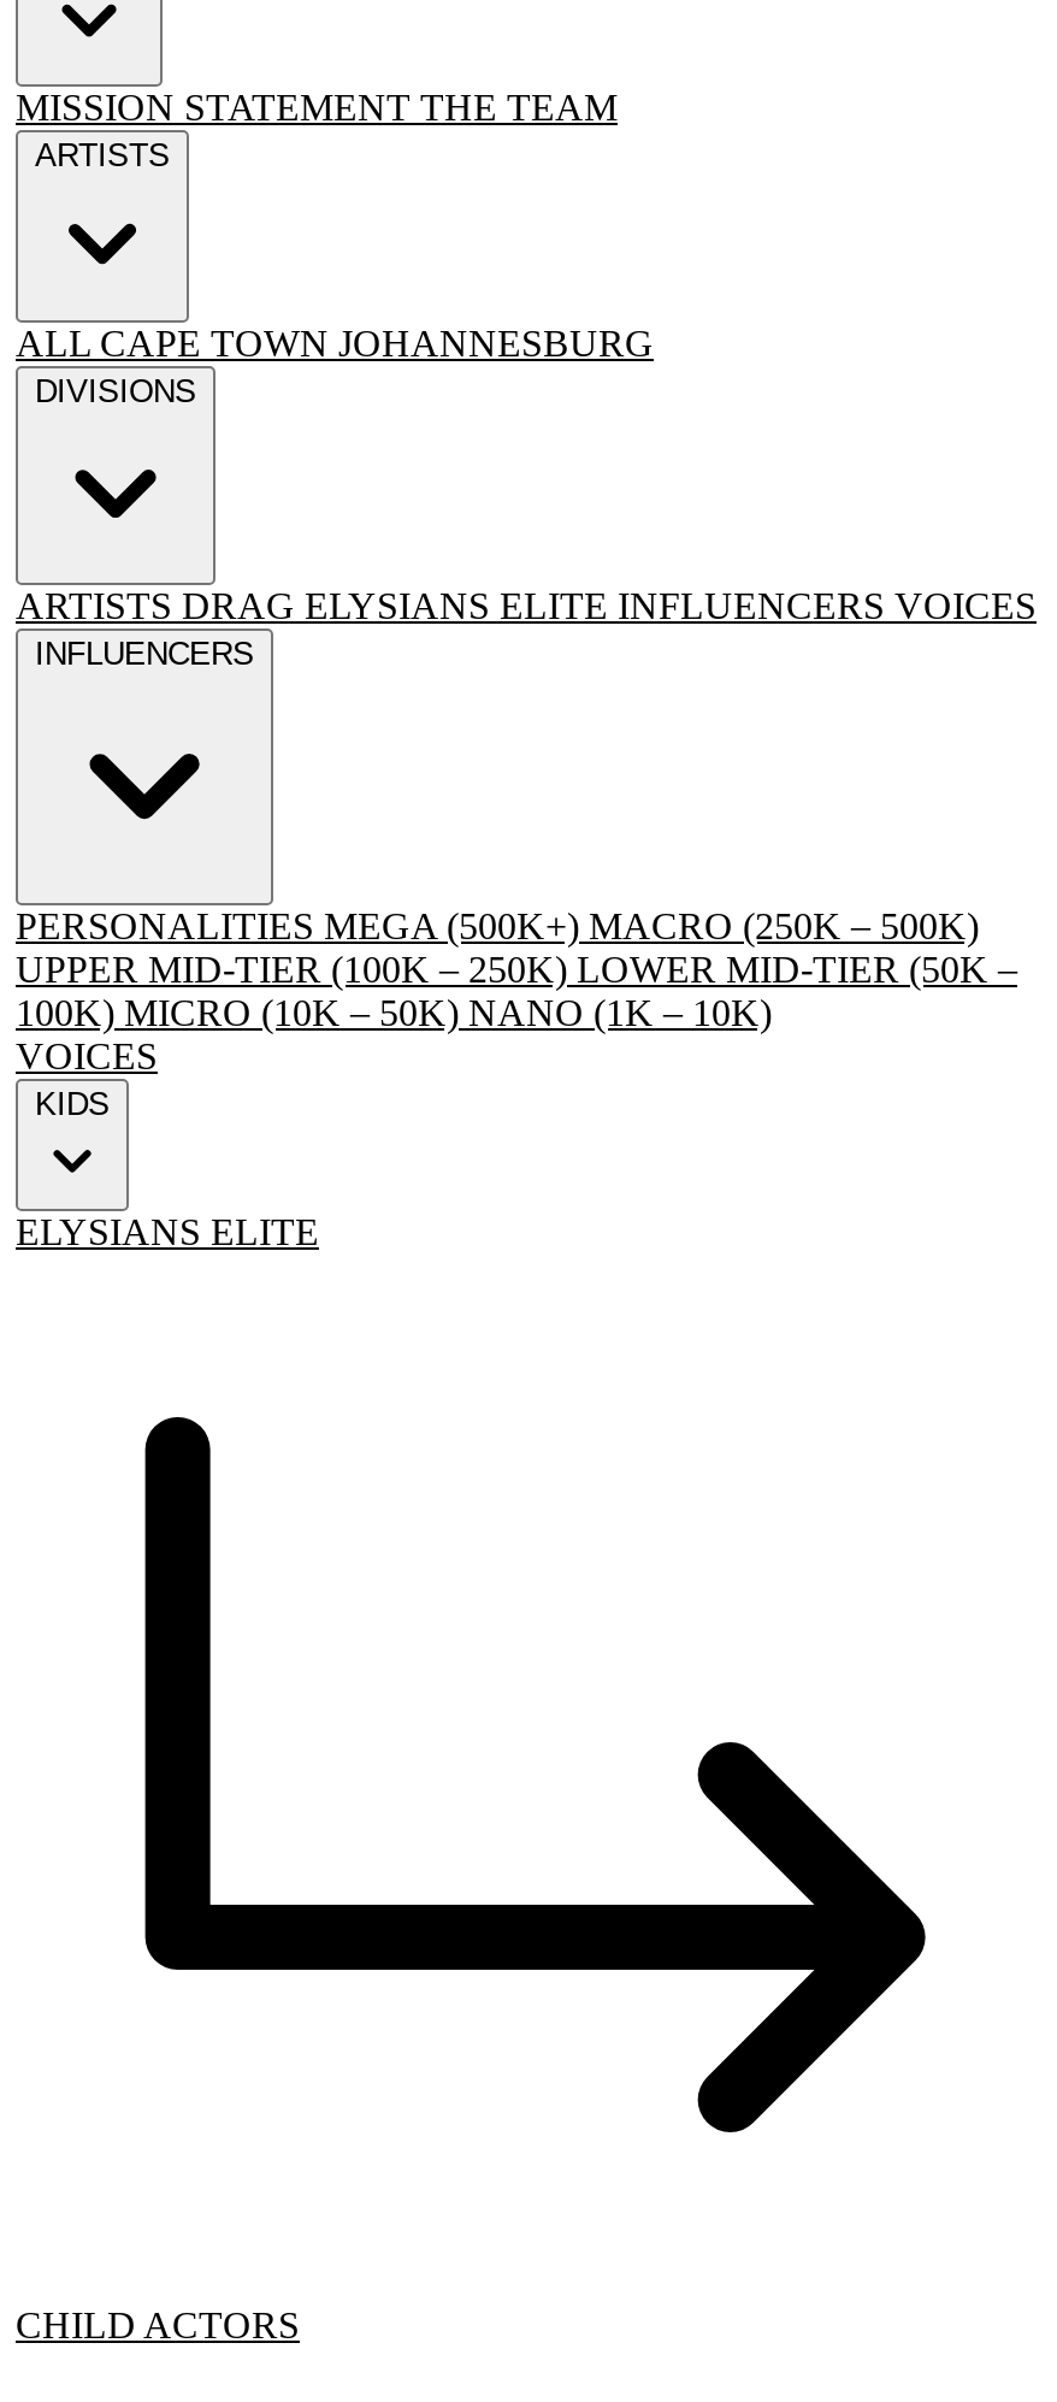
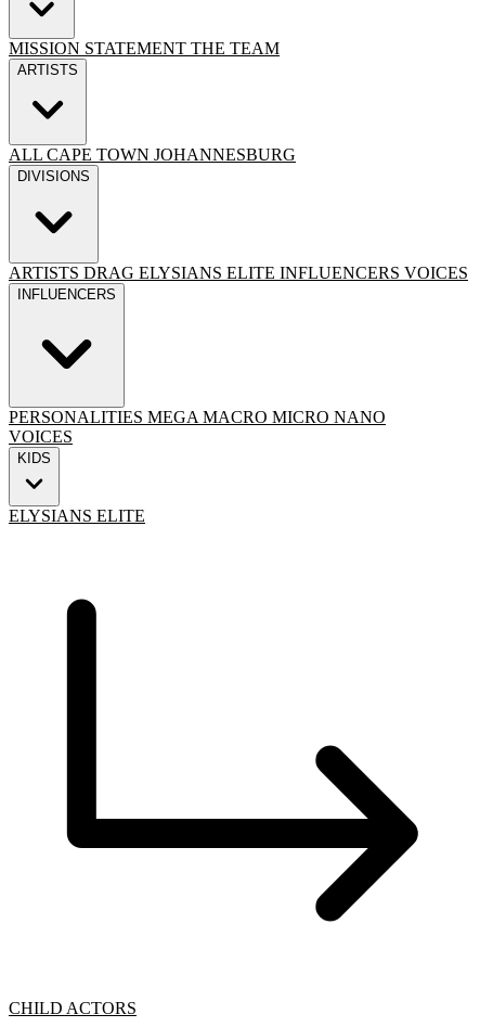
- PERSONALITIES MEGA (500K+) MACRO (250K – 500K)
- UPPER MID-TIER (100K – 250K) LOWER MID-TIER (50K –
- 100K) MICRO (10K – 50K) NANO (1K – 10K)
+ PERSONALITIES MEGA MACRO MICRO NANO
